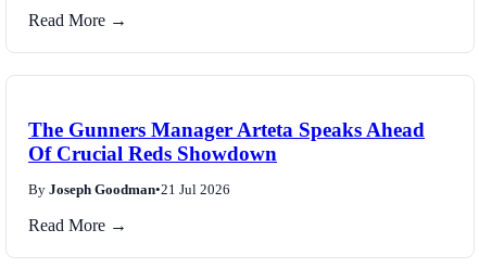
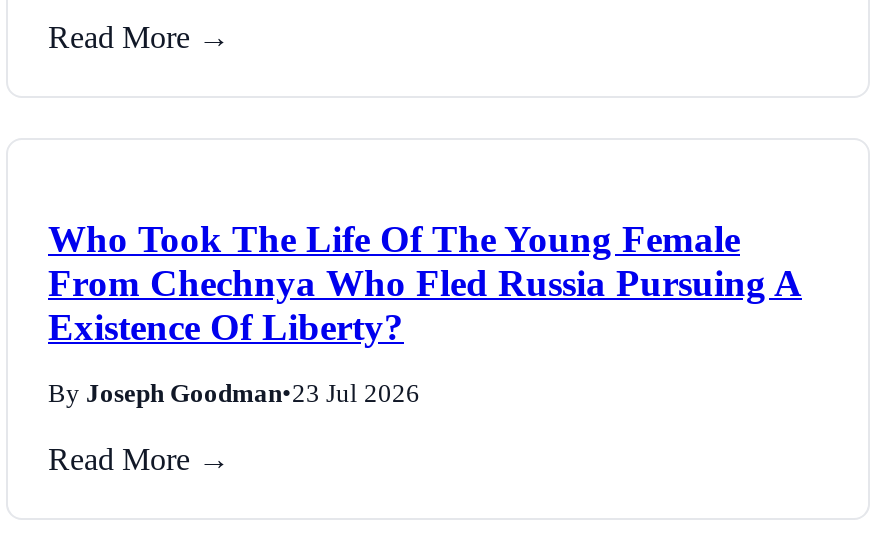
- The Gunners Manager Arteta Speaks Ahead
- Of Crucial Reds Showdown
+ Who Took The Life Of The Young Female
+ From Chechnya Who Fled Russia Pursuing A
+ Existence Of Liberty?

- By Joseph Goodman•21 Jul 2026
+ By Joseph Goodman•23 Jul 2026
